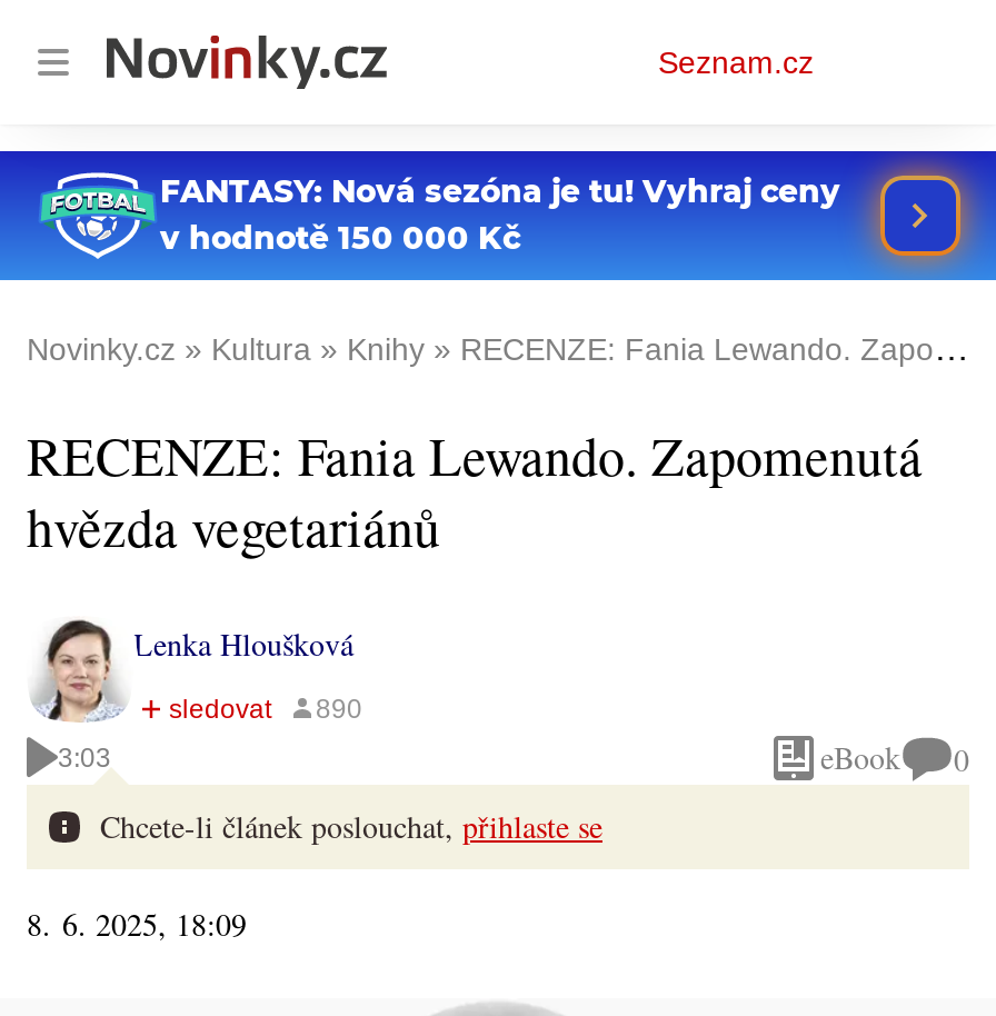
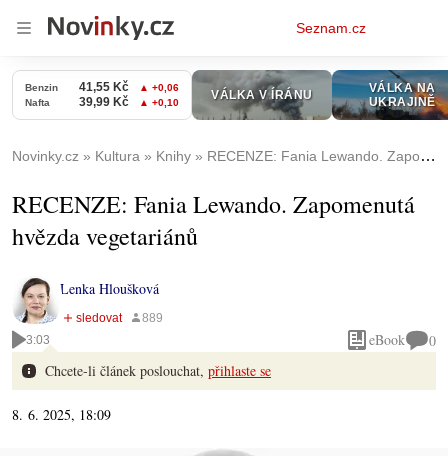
- [image]
+ [image]
